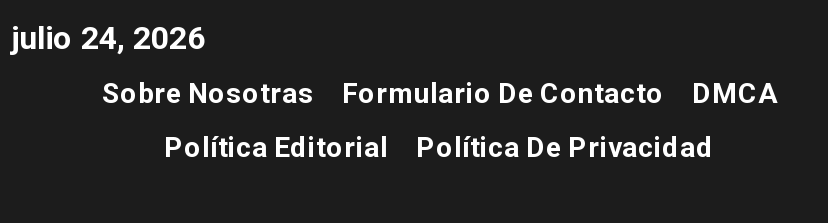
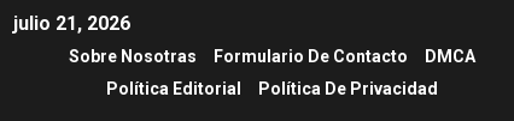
- julio 24, 2026
+ julio 21, 2026
